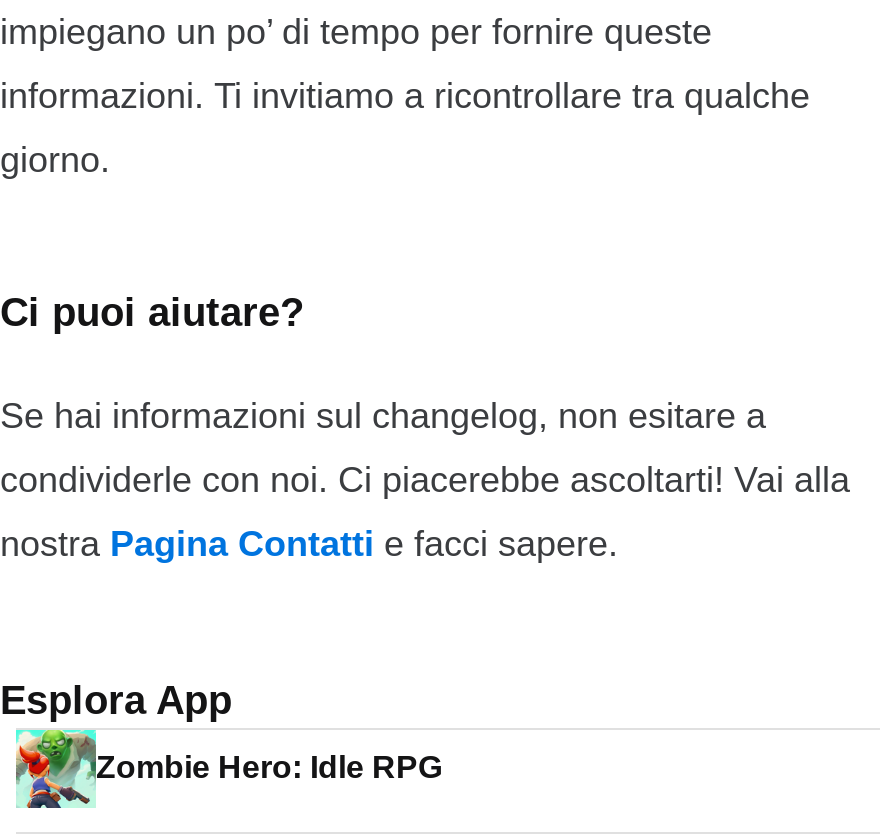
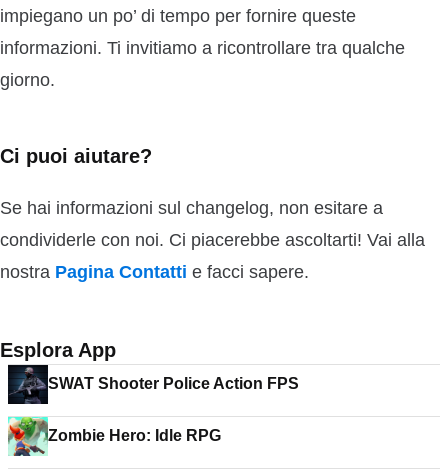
+ [image]
+ SWAT Shooter Police Action FPS
